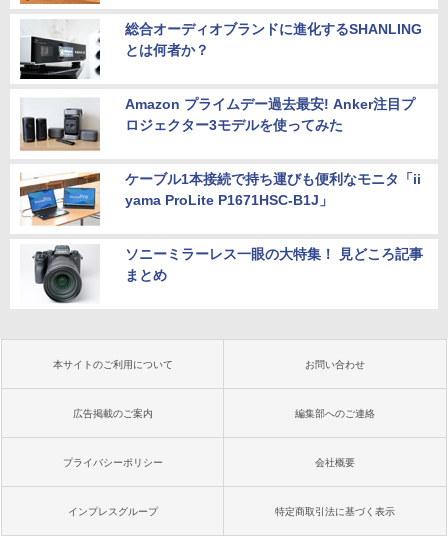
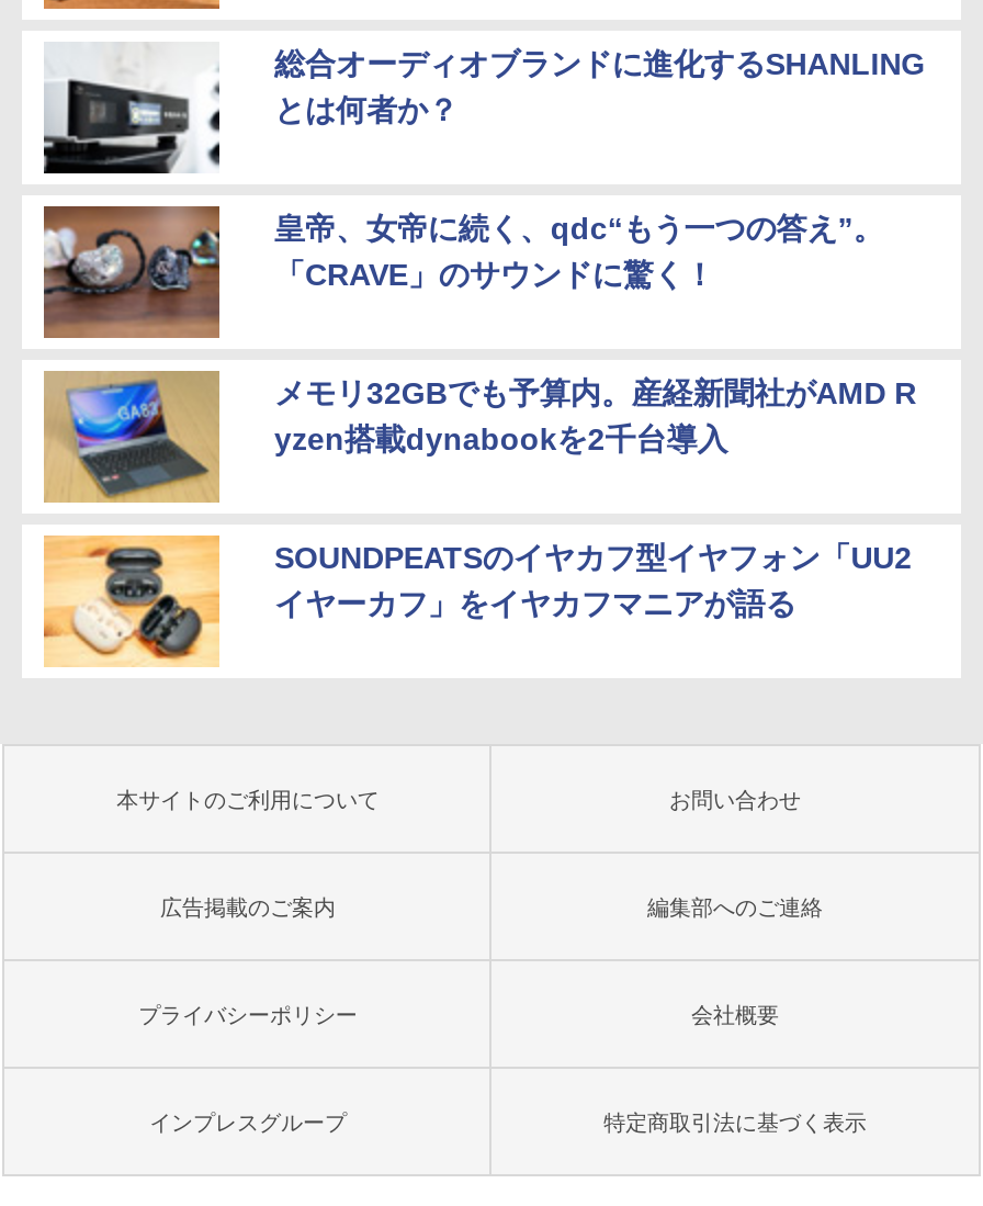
- [image]
- Amazon プライムデー過去最安! Anker注目プ
- ロジェクター3モデルを使ってみた
+ [image]
+ 皇帝、女帝に続く、qdc“もう一つの答え”。
+ 「CRAVE」のサウンドに驚く！

- [image]
- ケーブル1本接続で持ち運びも便利なモニタ「ii
- yama ProLite P1671HSC-B1J」
+ [image]
+ メモリ32GBでも予算内。産経新聞社がAMD R
+ yzen搭載dynabookを2千台導入

- [image]
- ソニーミラーレス一眼の大特集！ 見どころ記事
- まとめ
+ [image]
+ SOUNDPEATSのイヤカフ型イヤフォン「UU2
+ イヤーカフ」をイヤカフマニアが語る
